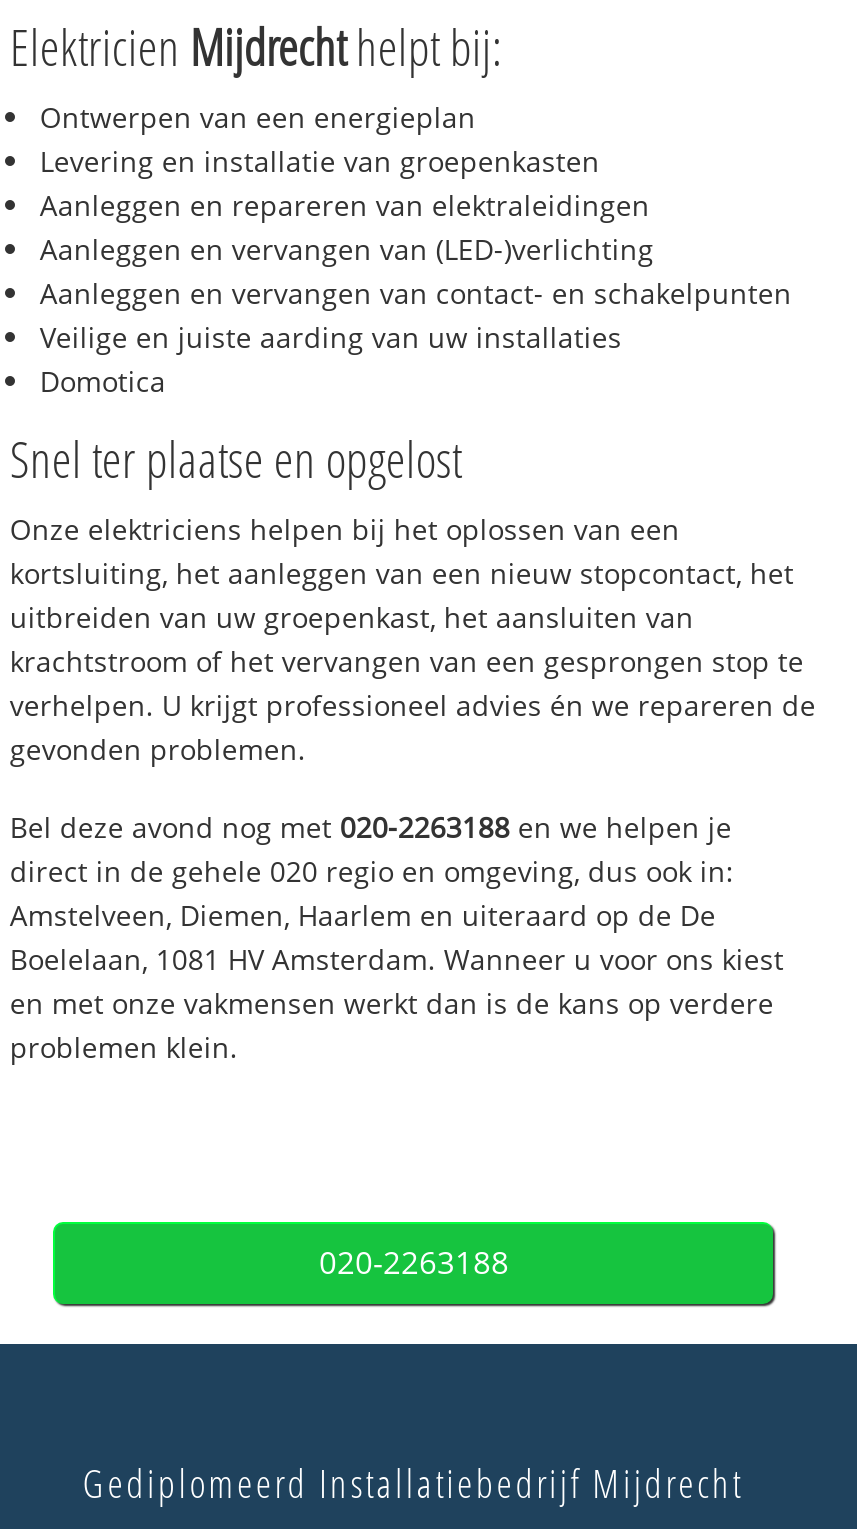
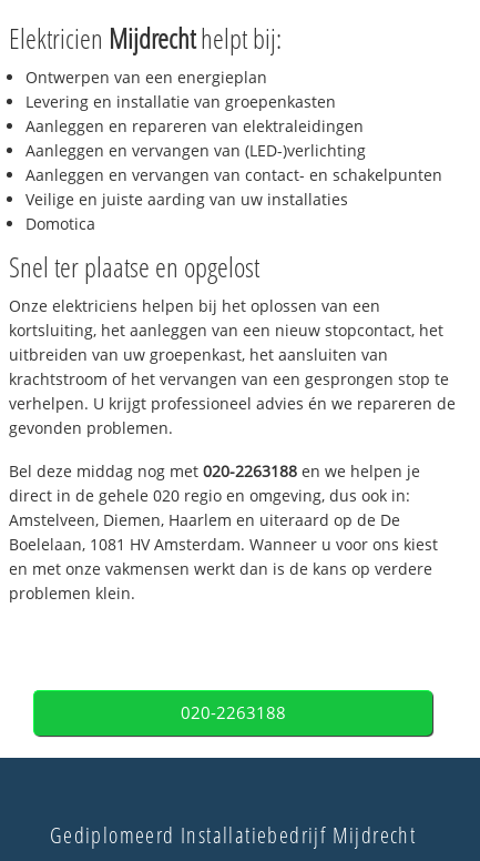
- Bel deze avond nog met 020-2263188 en we helpen je
+ Bel deze middag nog met 020-2263188 en we helpen je
